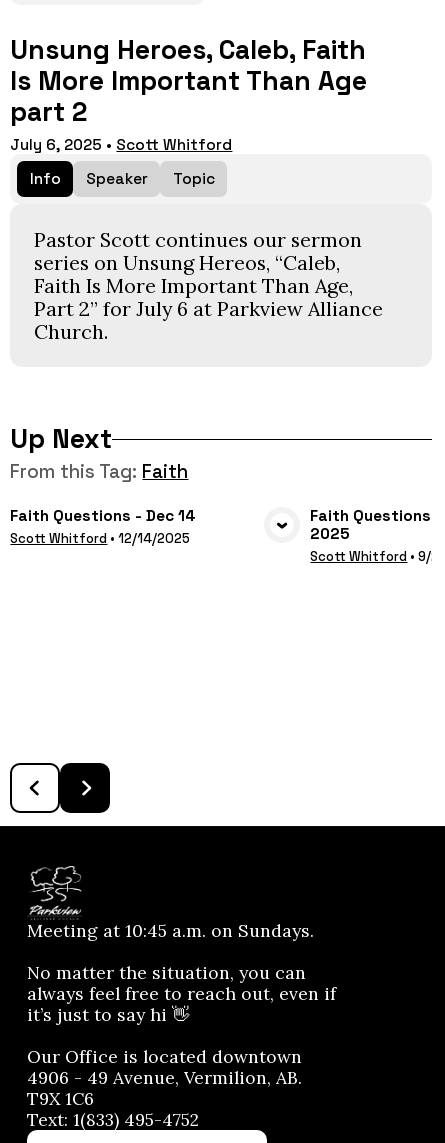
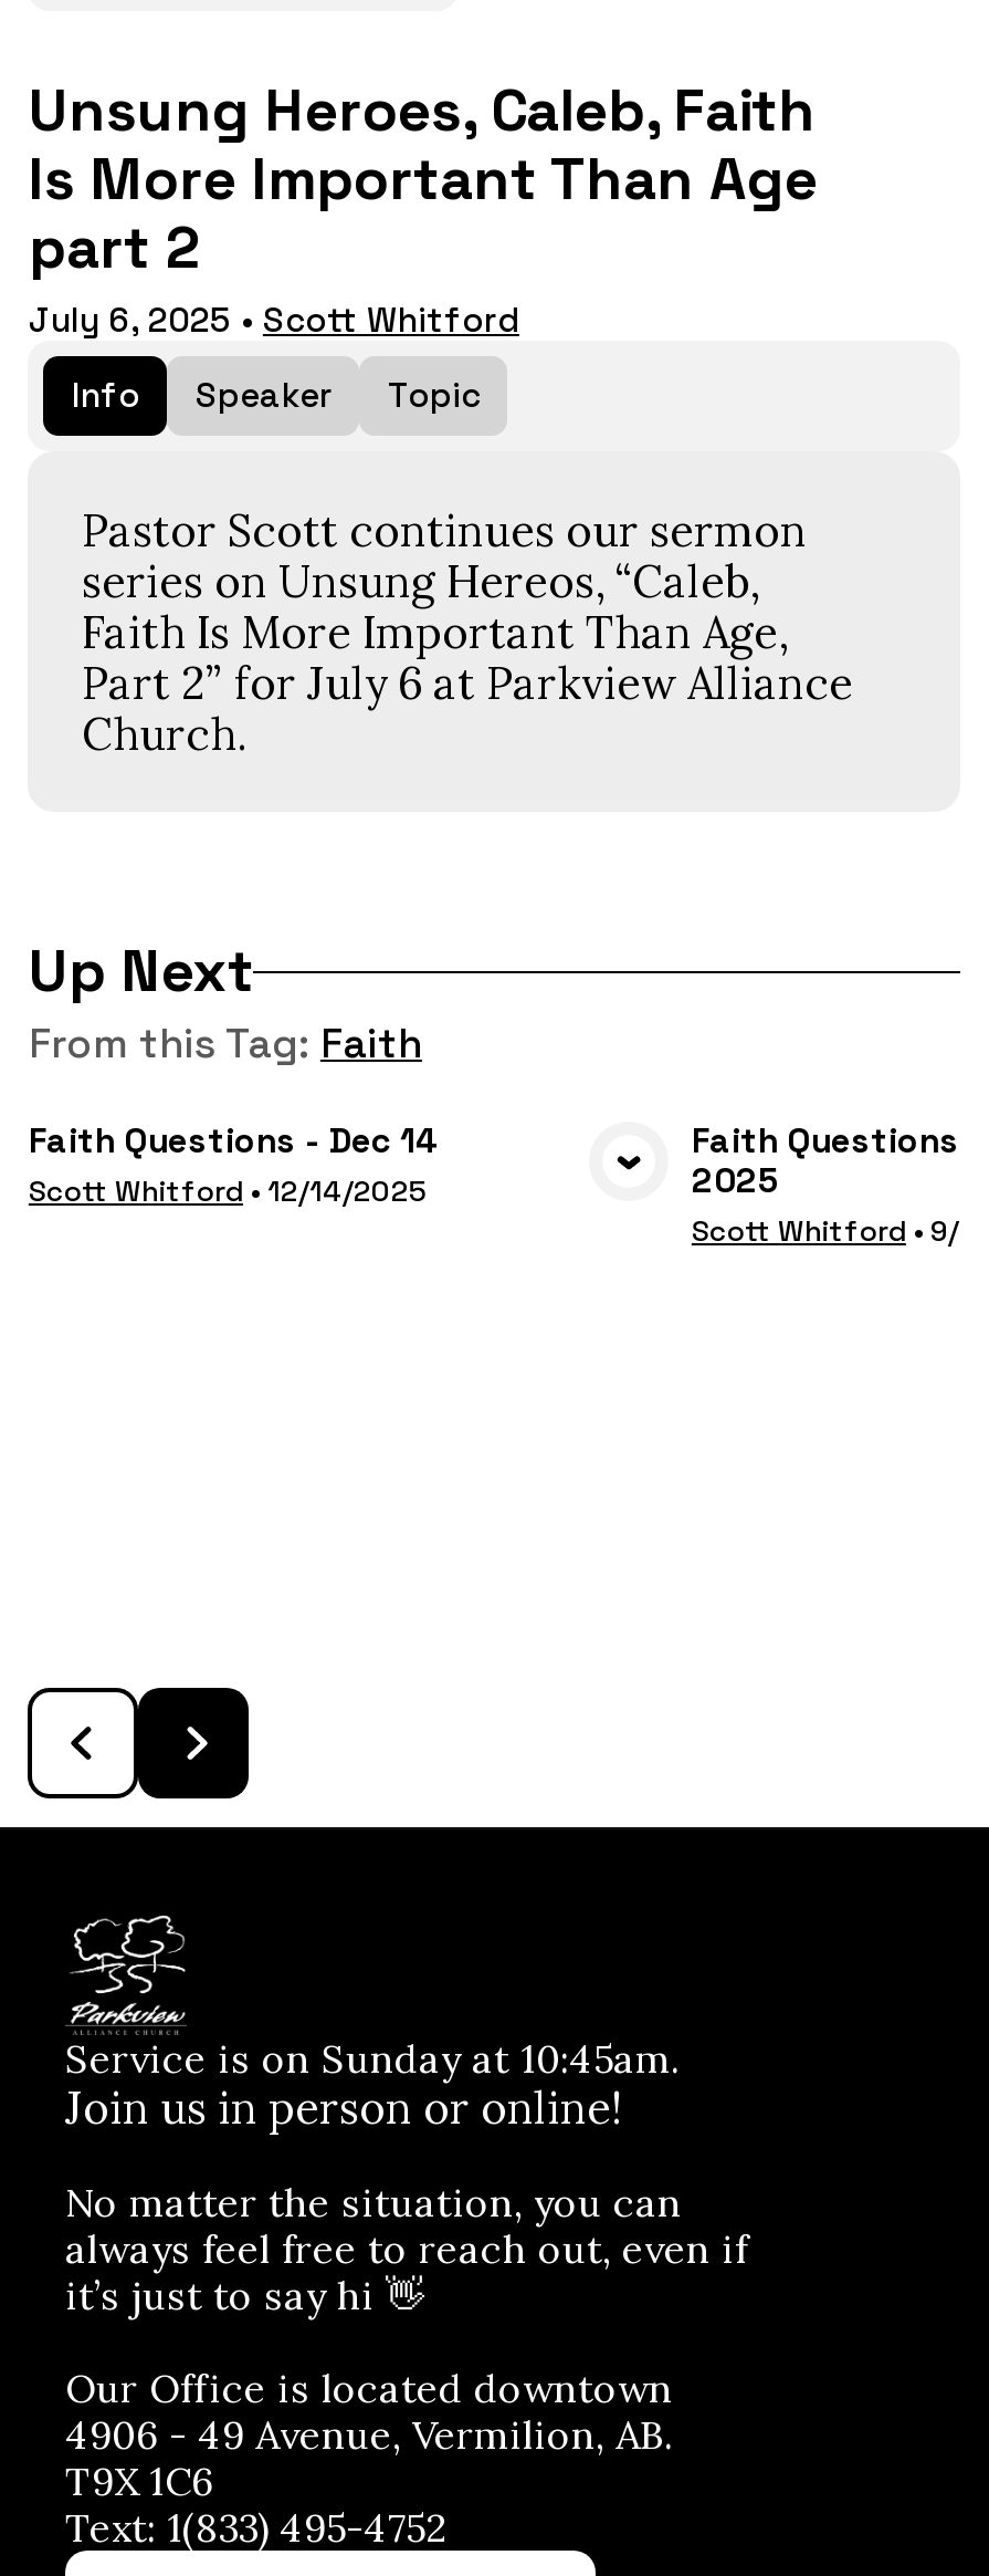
- Meeting at 10:45 a.m. on Sundays.
+ Service is on Sunday at 10:45am.
+ Join us in person or online!
